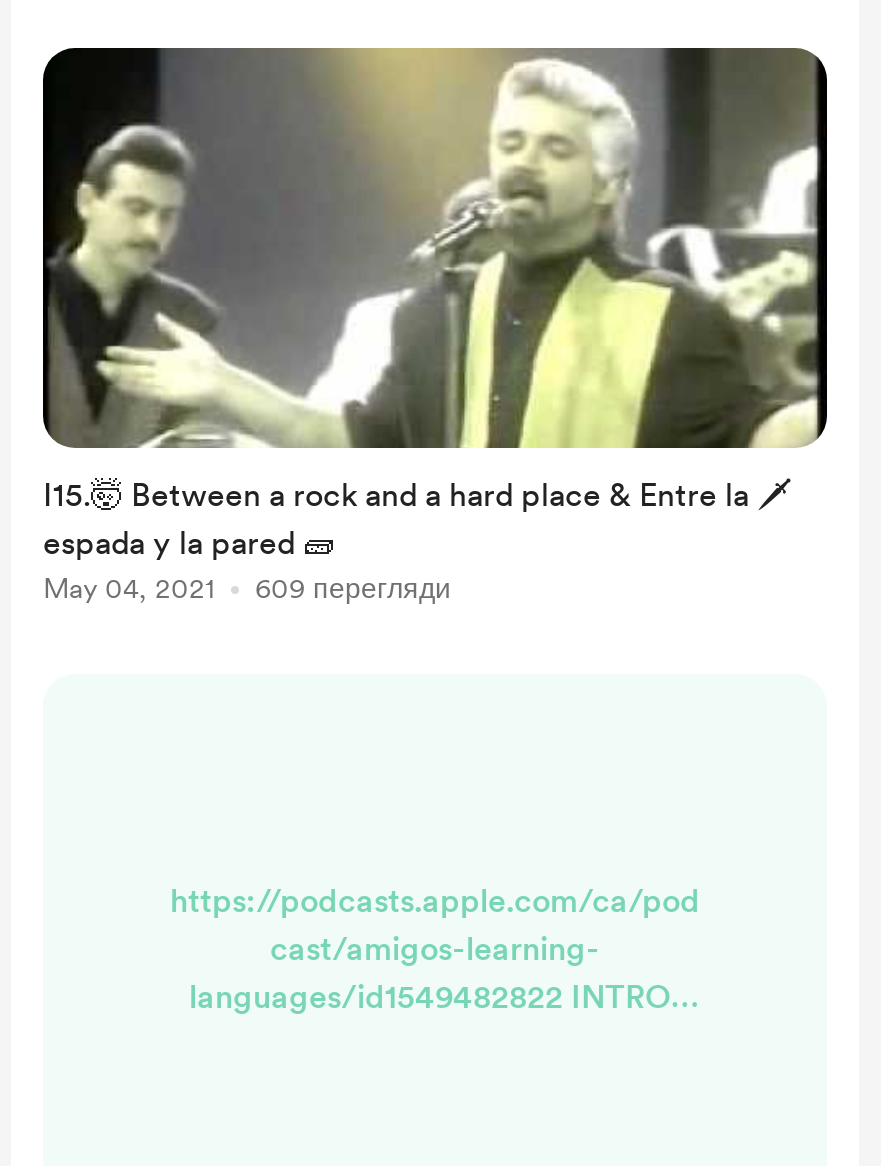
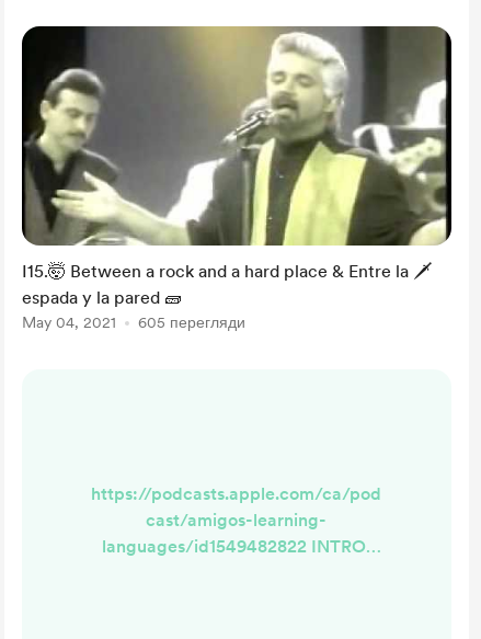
- May 04, 2021 609 перегляди
+ May 04, 2021 605 перегляди
